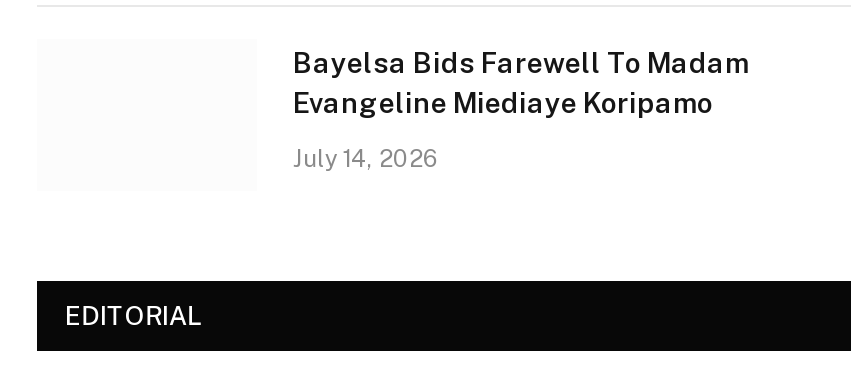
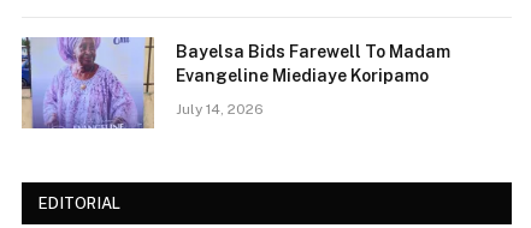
+ [image]
